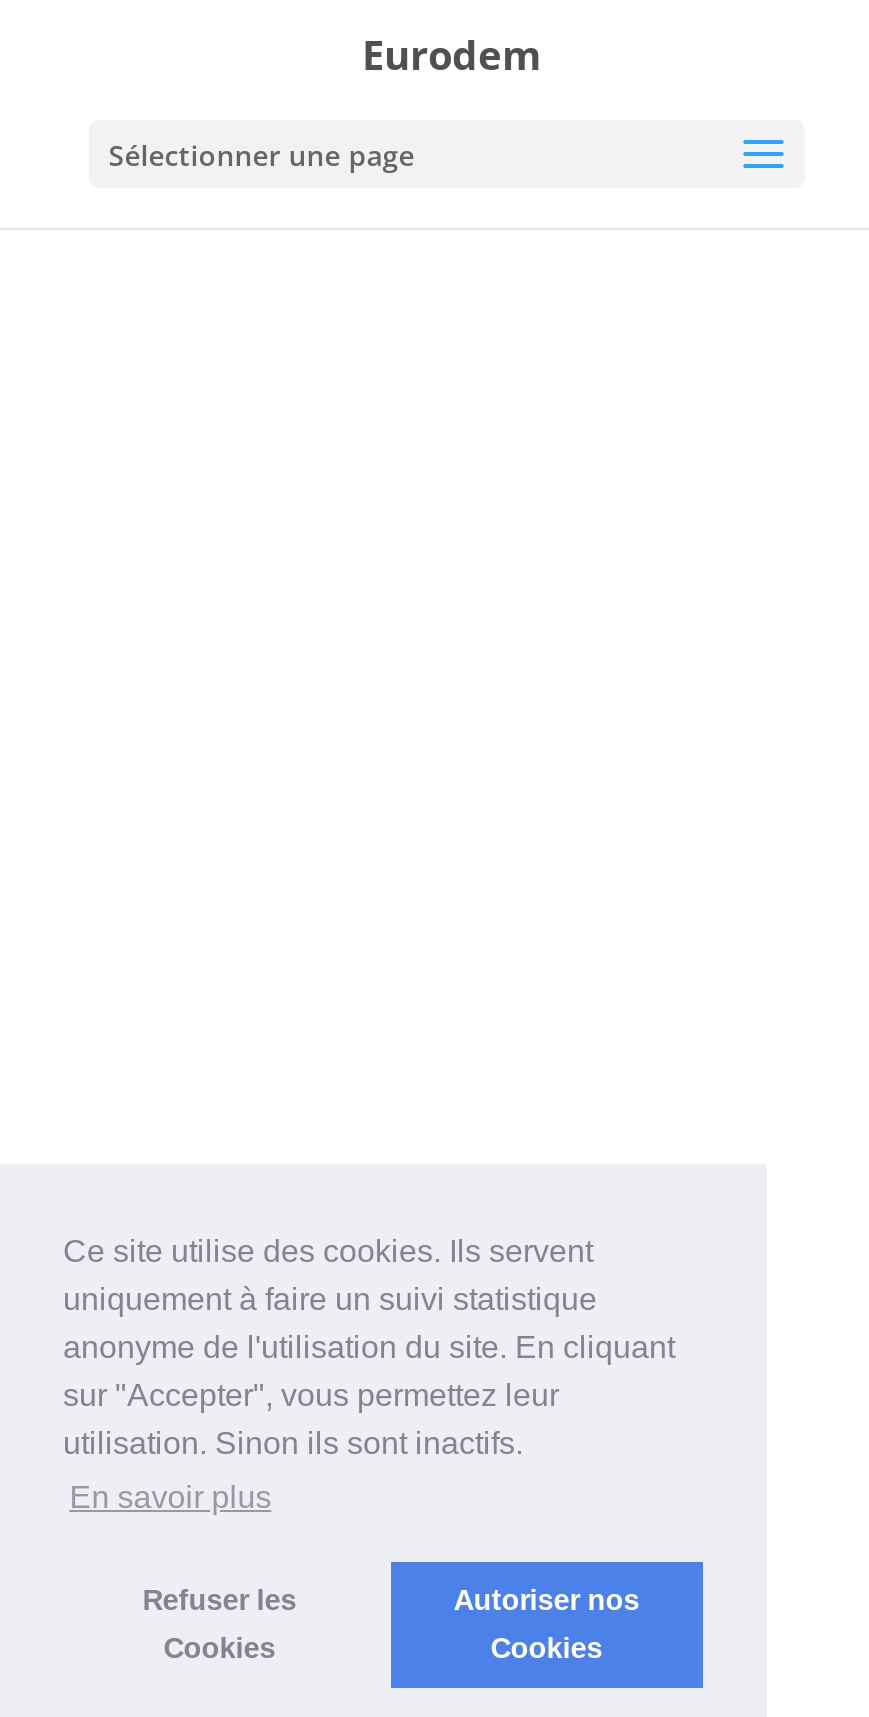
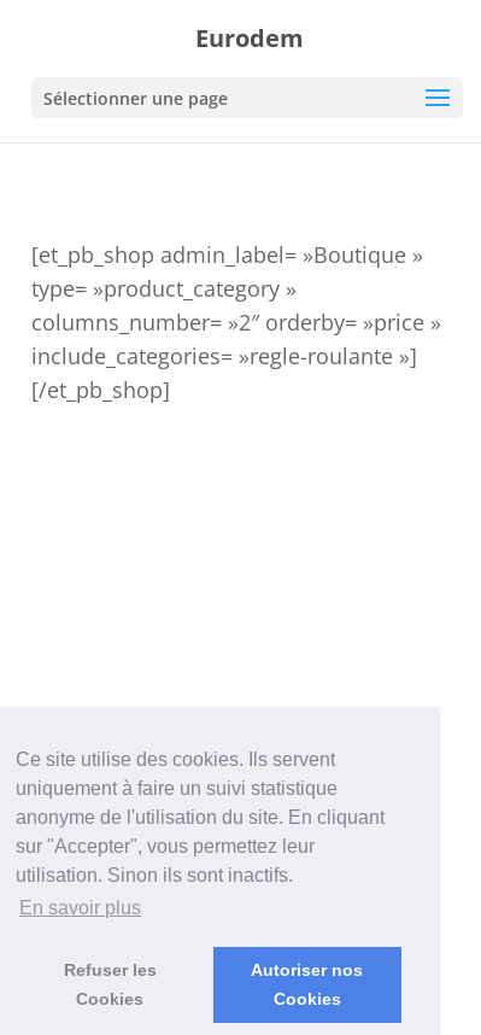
+ [et_pb_shop admin_label= »Boutique »
+ type= »product_category »
+ columns_number= »2″ orderby= »price »
+ include_categories= »regle-roulante »]
+ [/et_pb_shop]
